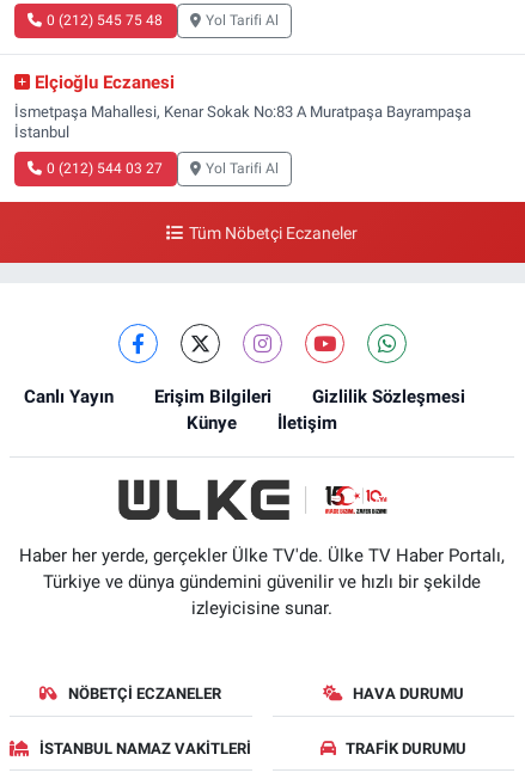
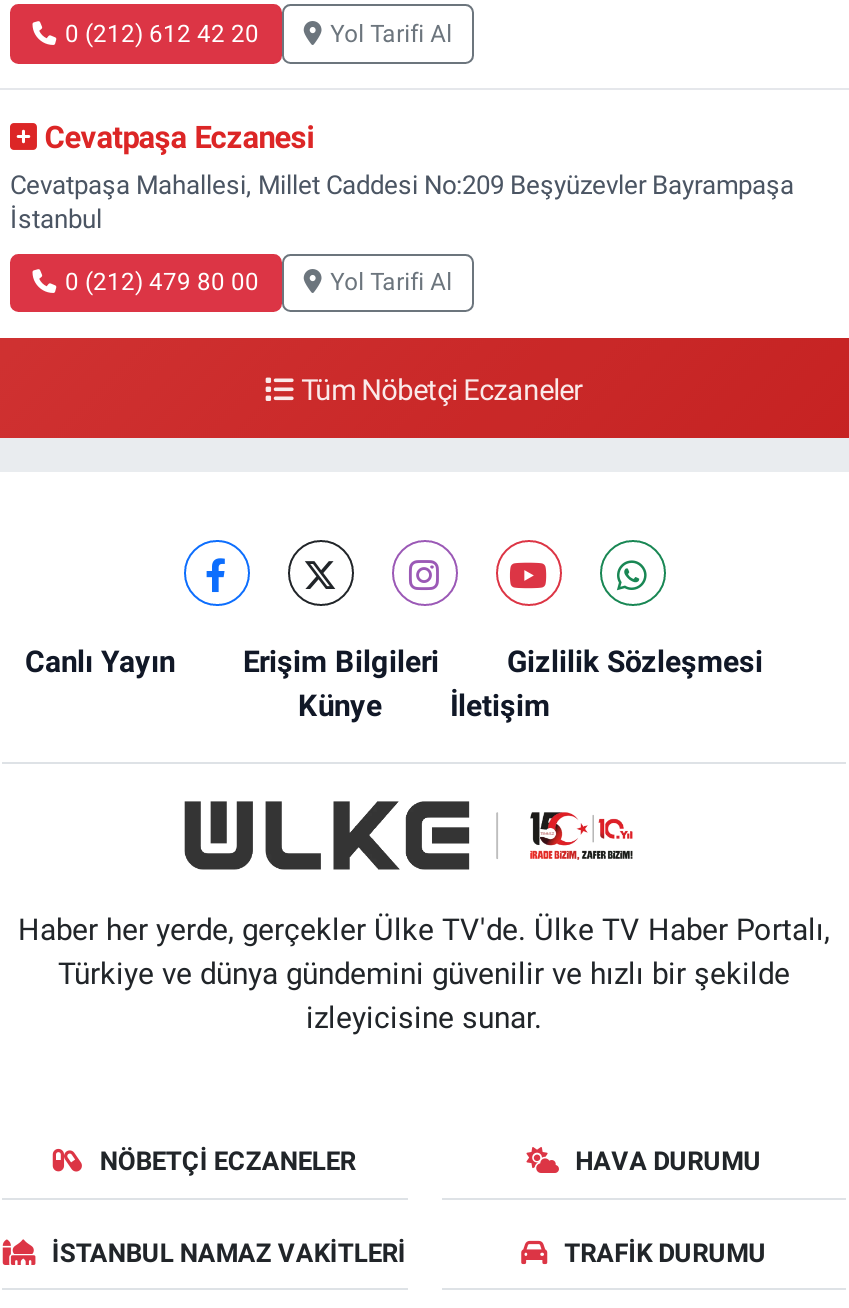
- 0 (212) 545 75 48
+ 0 (212) 612 42 20

- Elçioğlu Eczanesi
- İsmetpaşa Mahallesi, Kenar Sokak No:83 A Muratpaşa Bayrampaşa
+ Cevatpaşa Eczanesi
+ Cevatpaşa Mahallesi, Millet Caddesi No:209 Beşyüzevler Bayrampaşa

- 0 (212) 544 03 27
+ 0 (212) 479 80 00
